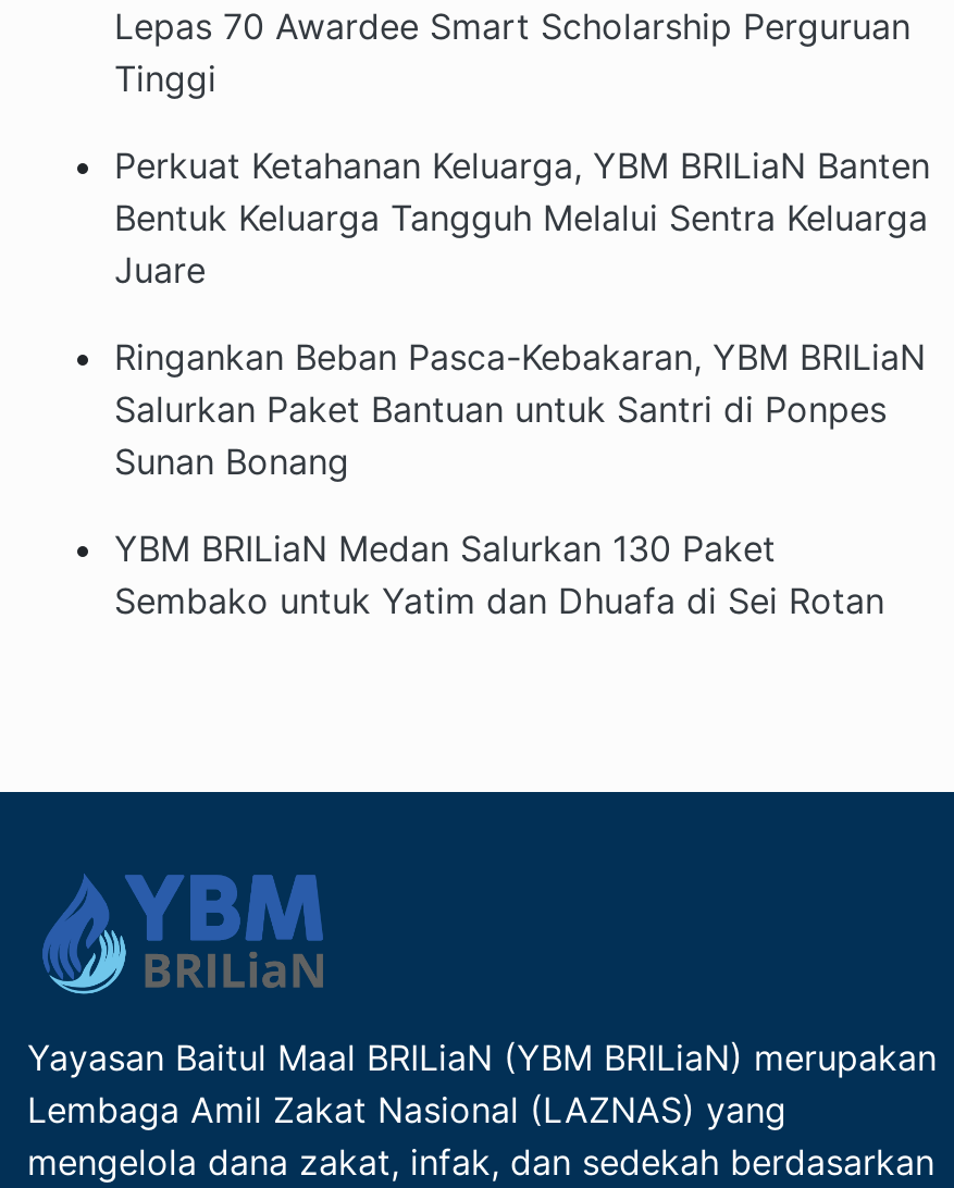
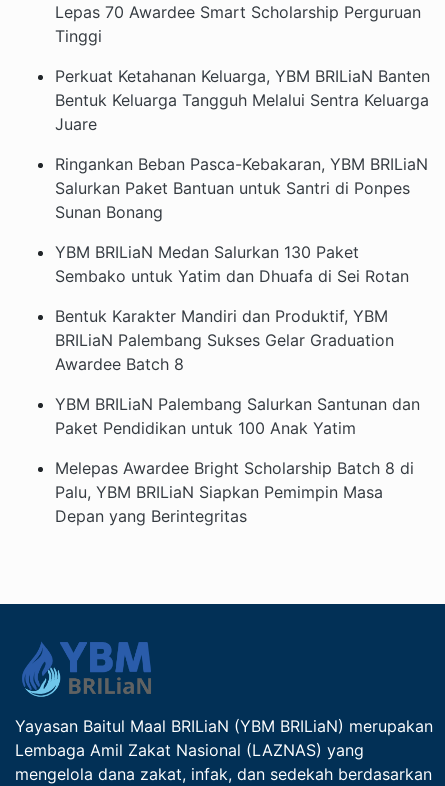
+ Bentuk Karakter Mandiri dan Produktif, YBM
+ BRILiaN Palembang Sukses Gelar Graduation
+ Awardee Batch 8
+ YBM BRILiaN Palembang Salurkan Santunan dan
+ Paket Pendidikan untuk 100 Anak Yatim
+ Melepas Awardee Bright Scholarship Batch 8 di
+ Palu, YBM BRILiaN Siapkan Pemimpin Masa
+ Depan yang Berintegritas
